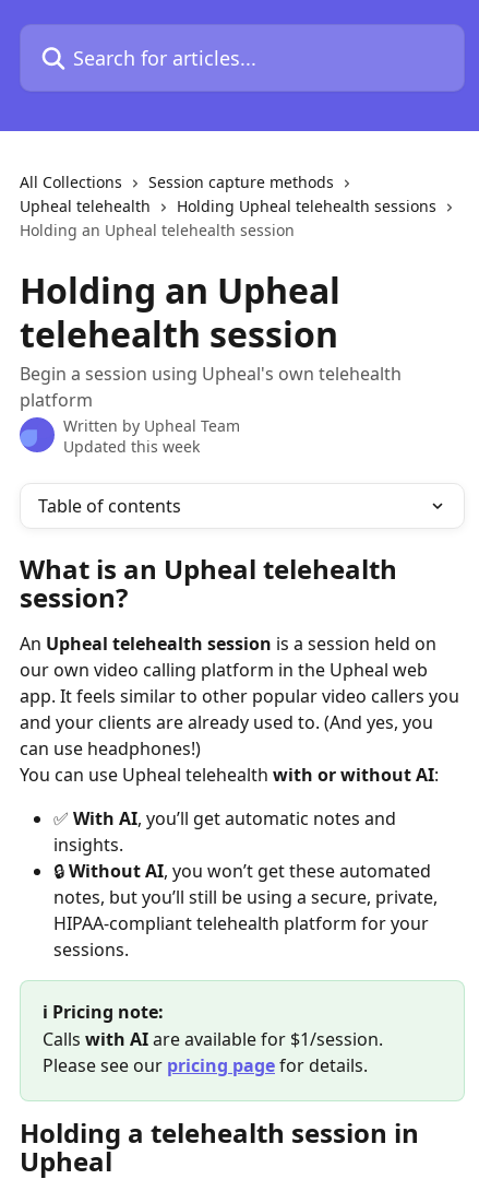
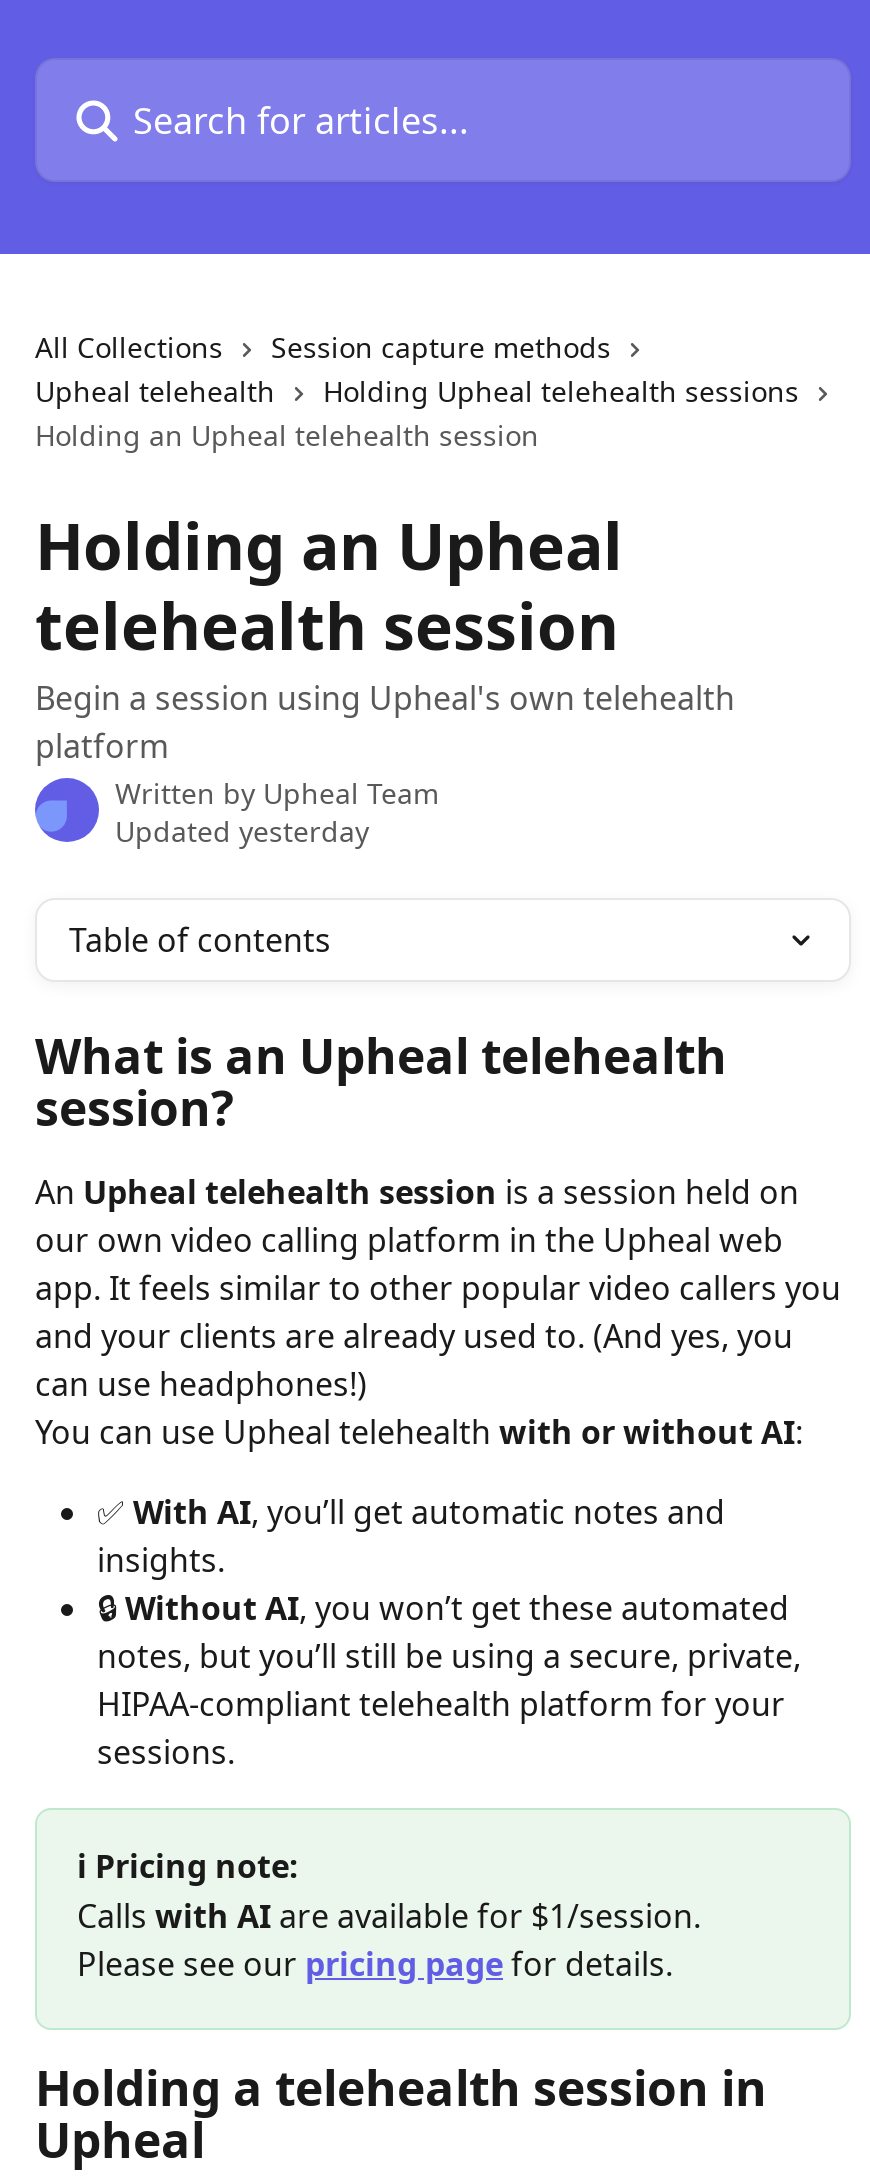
- Updated this week
+ Updated yesterday
